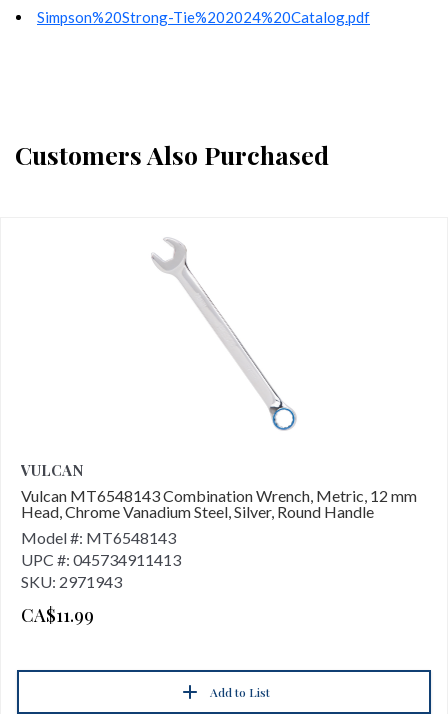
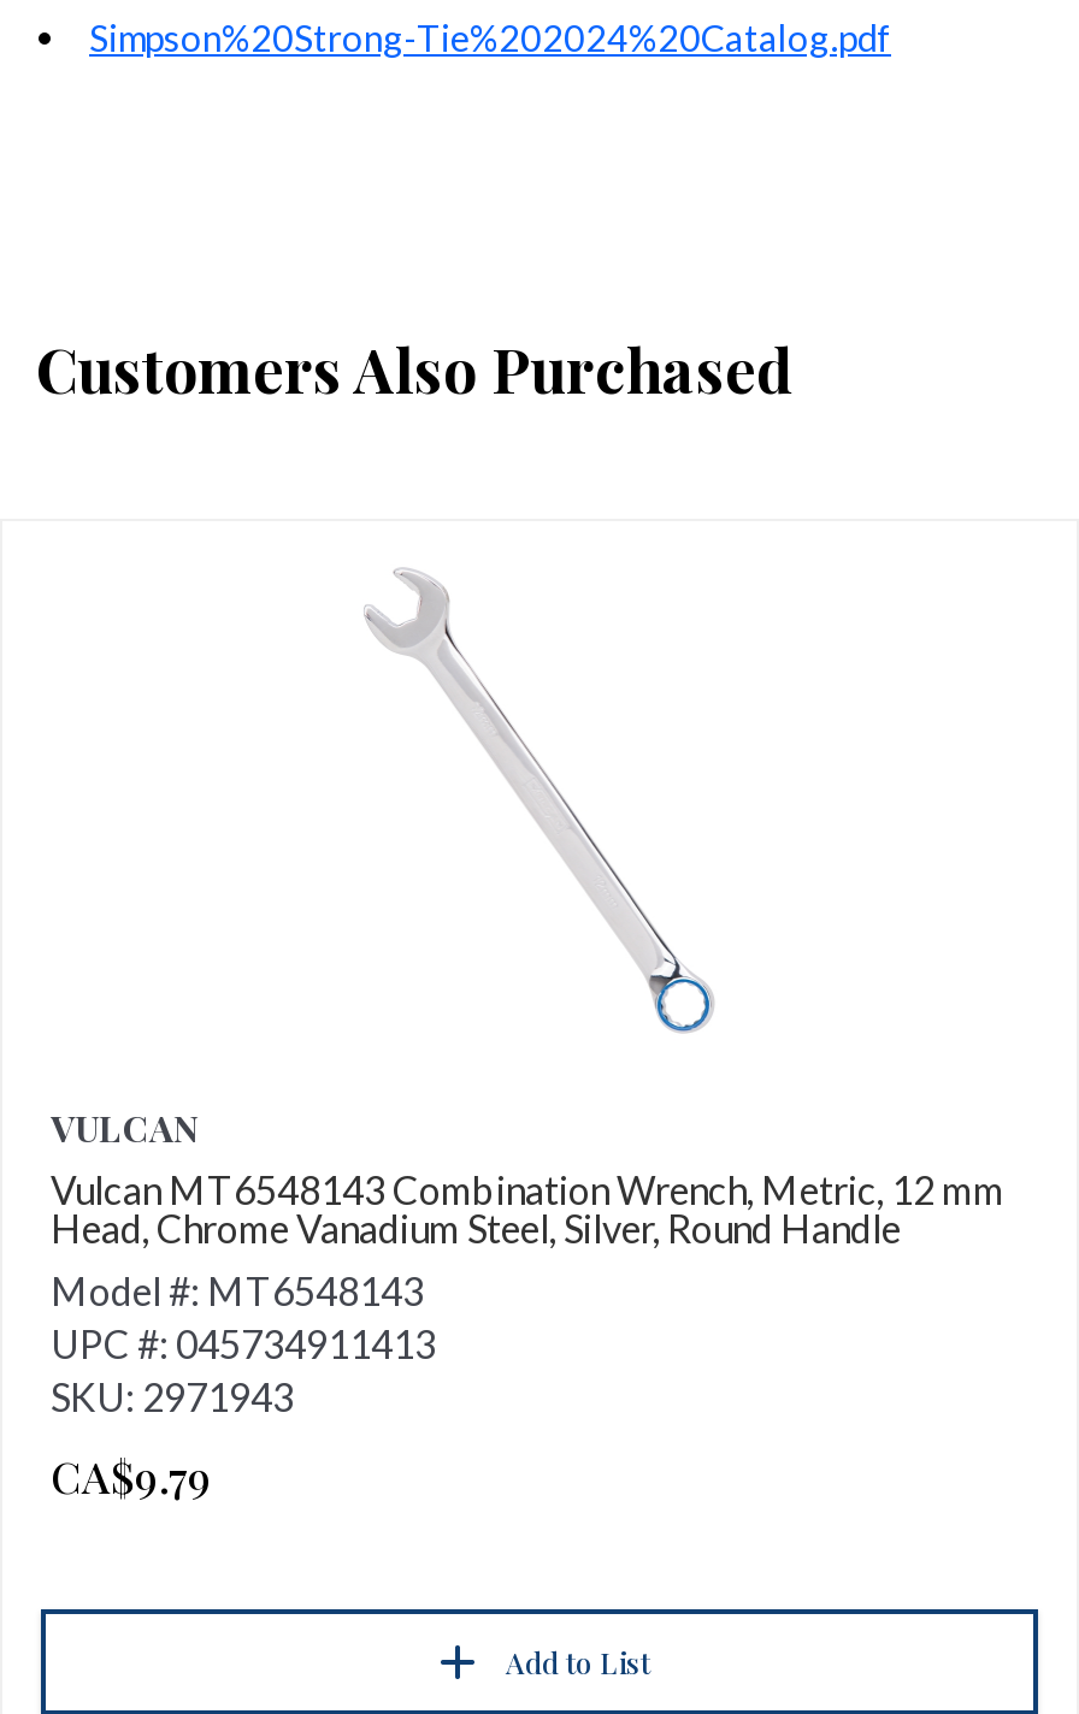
- CA$11.99
+ CA$9.79
